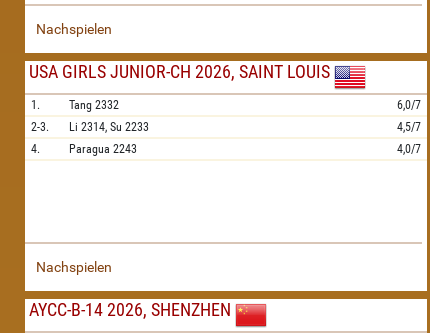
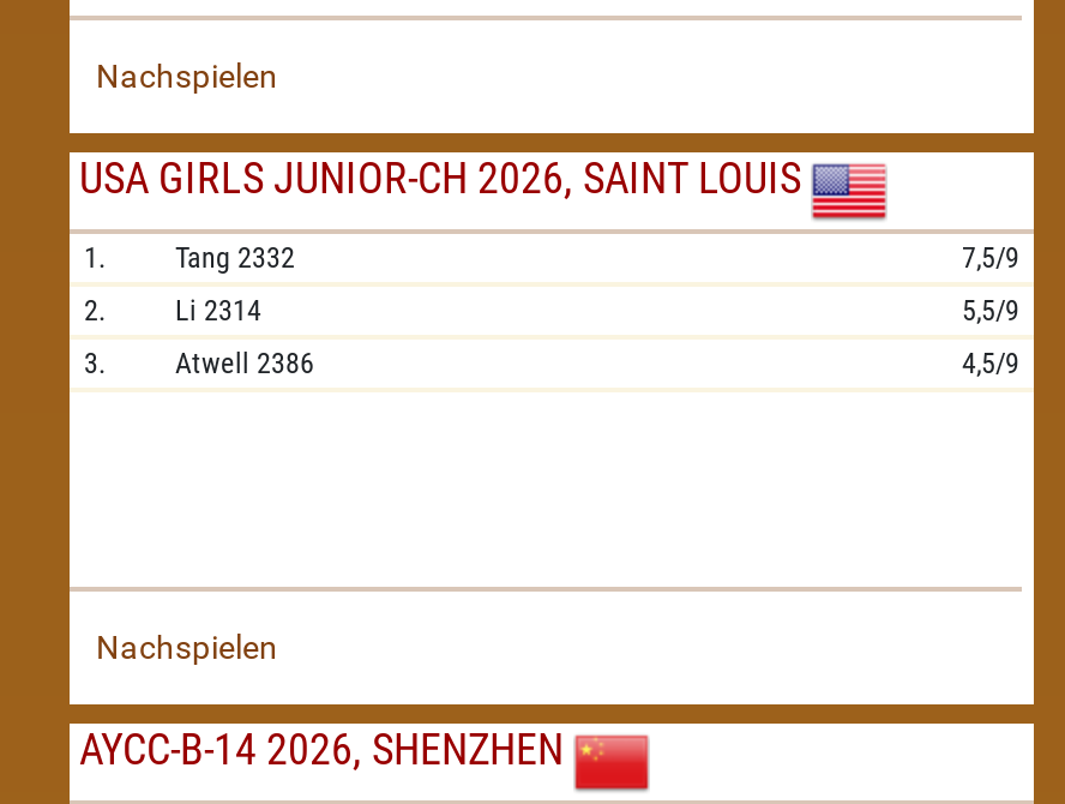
- 6,0/7
+ 7,5/9

- 2-3.
- Li 2314, Su 2233
- 4,5/7
+ 2.
+ Li 2314
+ 5,5/9

- 4.
- Paragua 2243
- 4,0/7
+ 3.
+ Atwell 2386
+ 4,5/9
